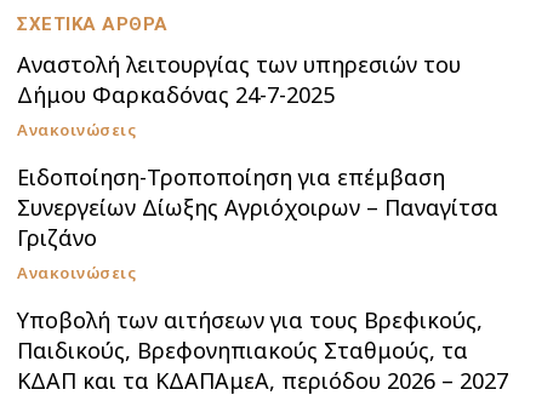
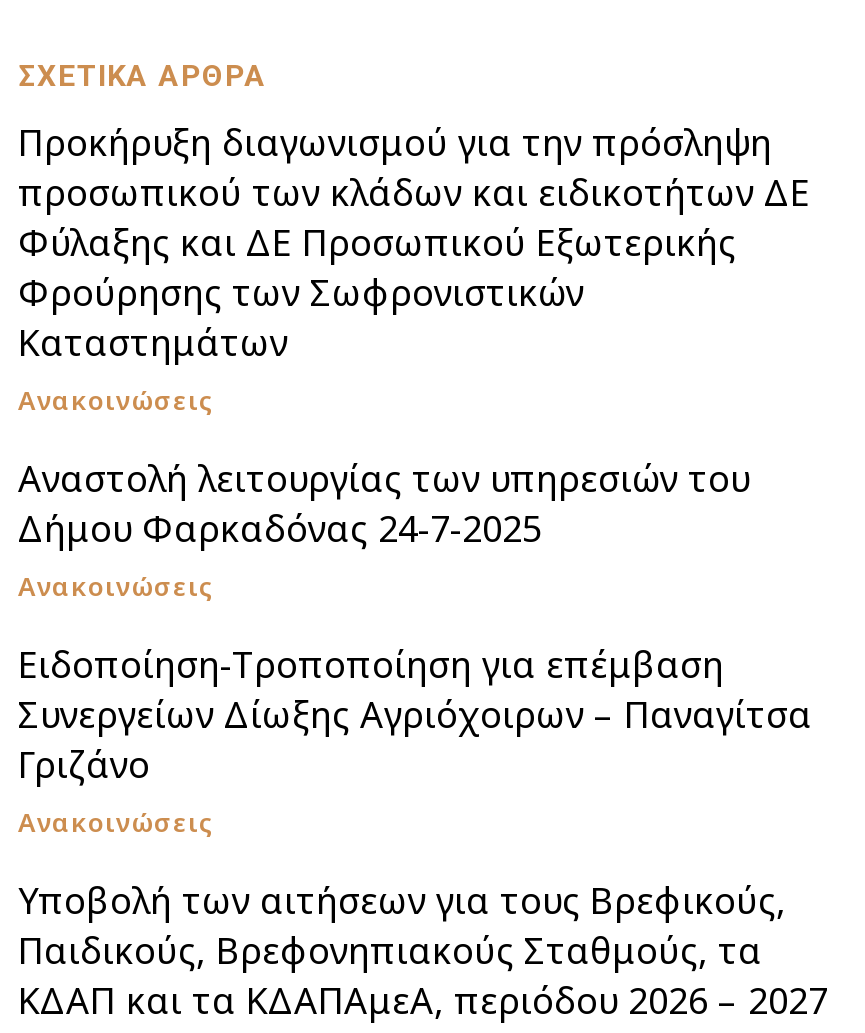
+ Προκήρυξη διαγωνισμού για την πρόσληψη
+ προσωπικού των κλάδων και ειδικοτήτων ΔΕ
+ Φύλαξης και ΔΕ Προσωπικού Εξωτερικής
+ Φρούρησης των Σωφρονιστικών
+ Καταστημάτων
+ Ανακοινώσεις
